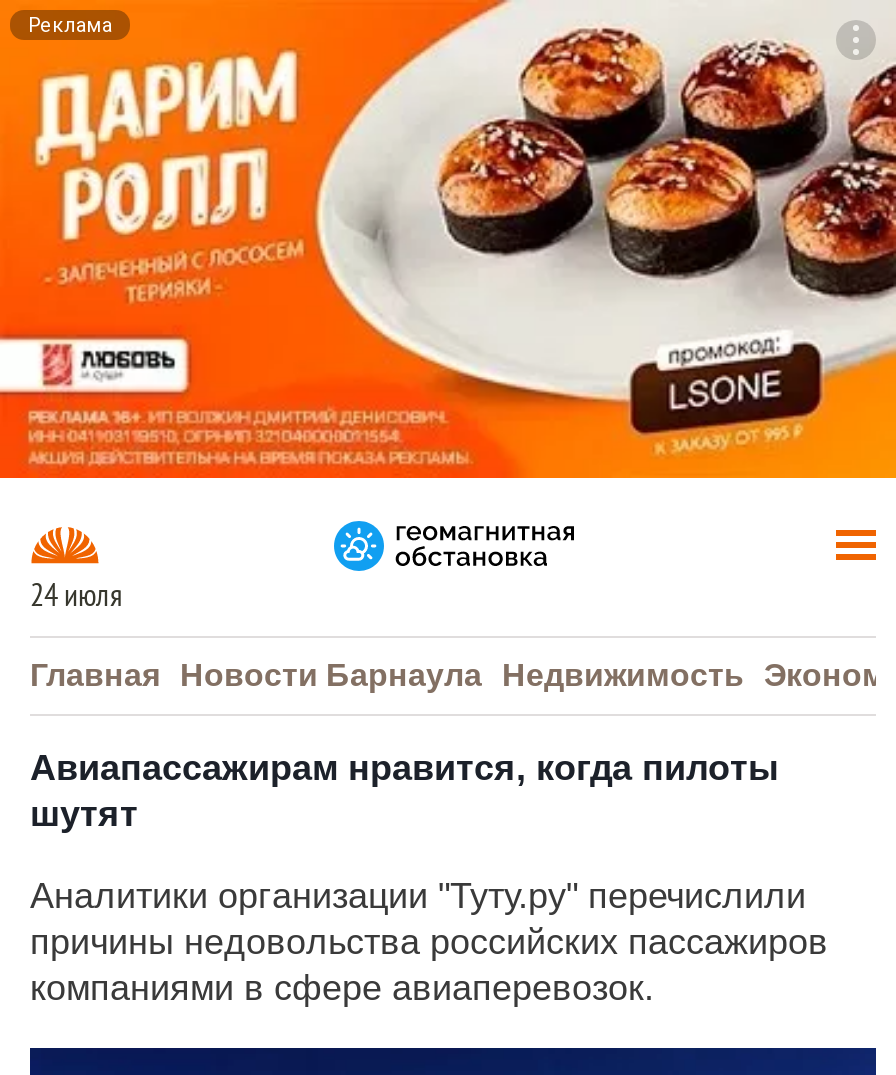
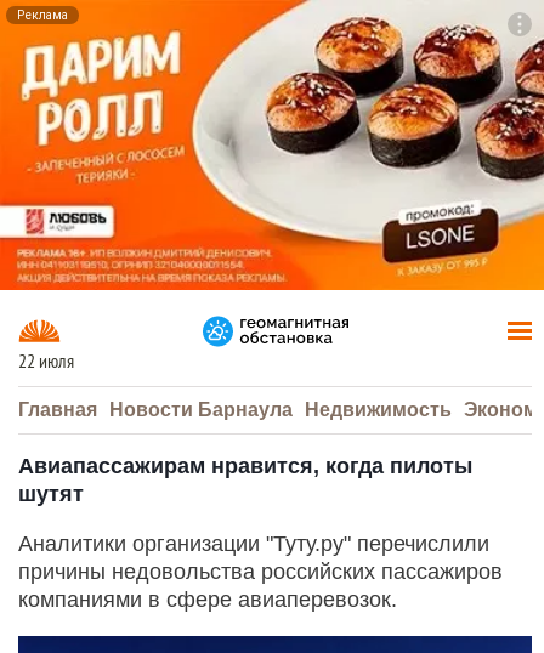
- 24 июля
+ 22 июля
